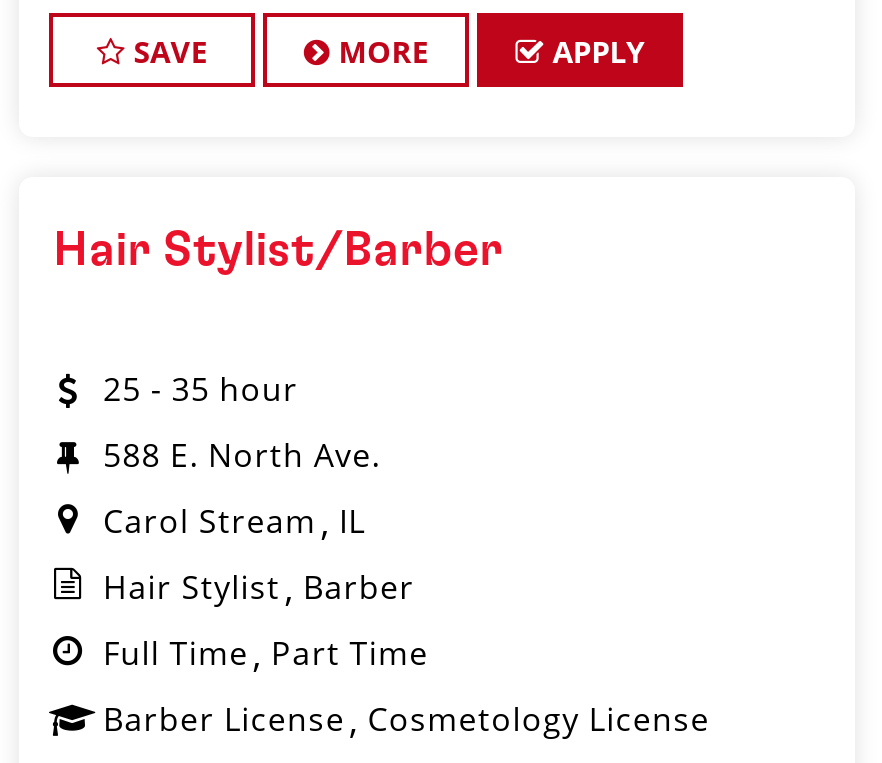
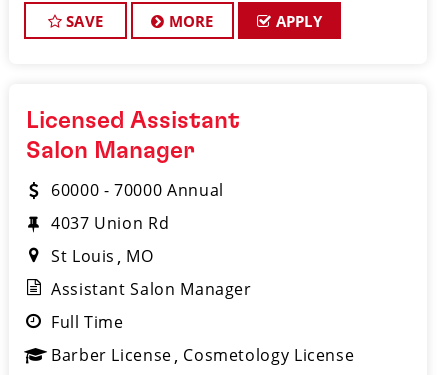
- Hair Stylist/Barber
+ Licensed Assistant
+ Salon Manager

- 25 - 35 hour
+ 60000 - 70000 Annual

- 588 E. North Ave.
+ 4037 Union Rd

- Carol Stream IL
+ St Louis MO

- Hair Stylist Barber
+ Assistant Salon Manager

- Full Time Part Time
+ Full Time
